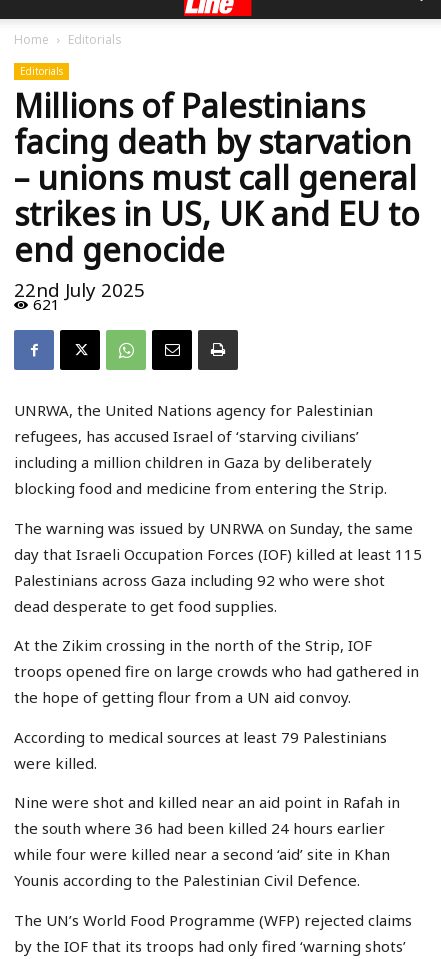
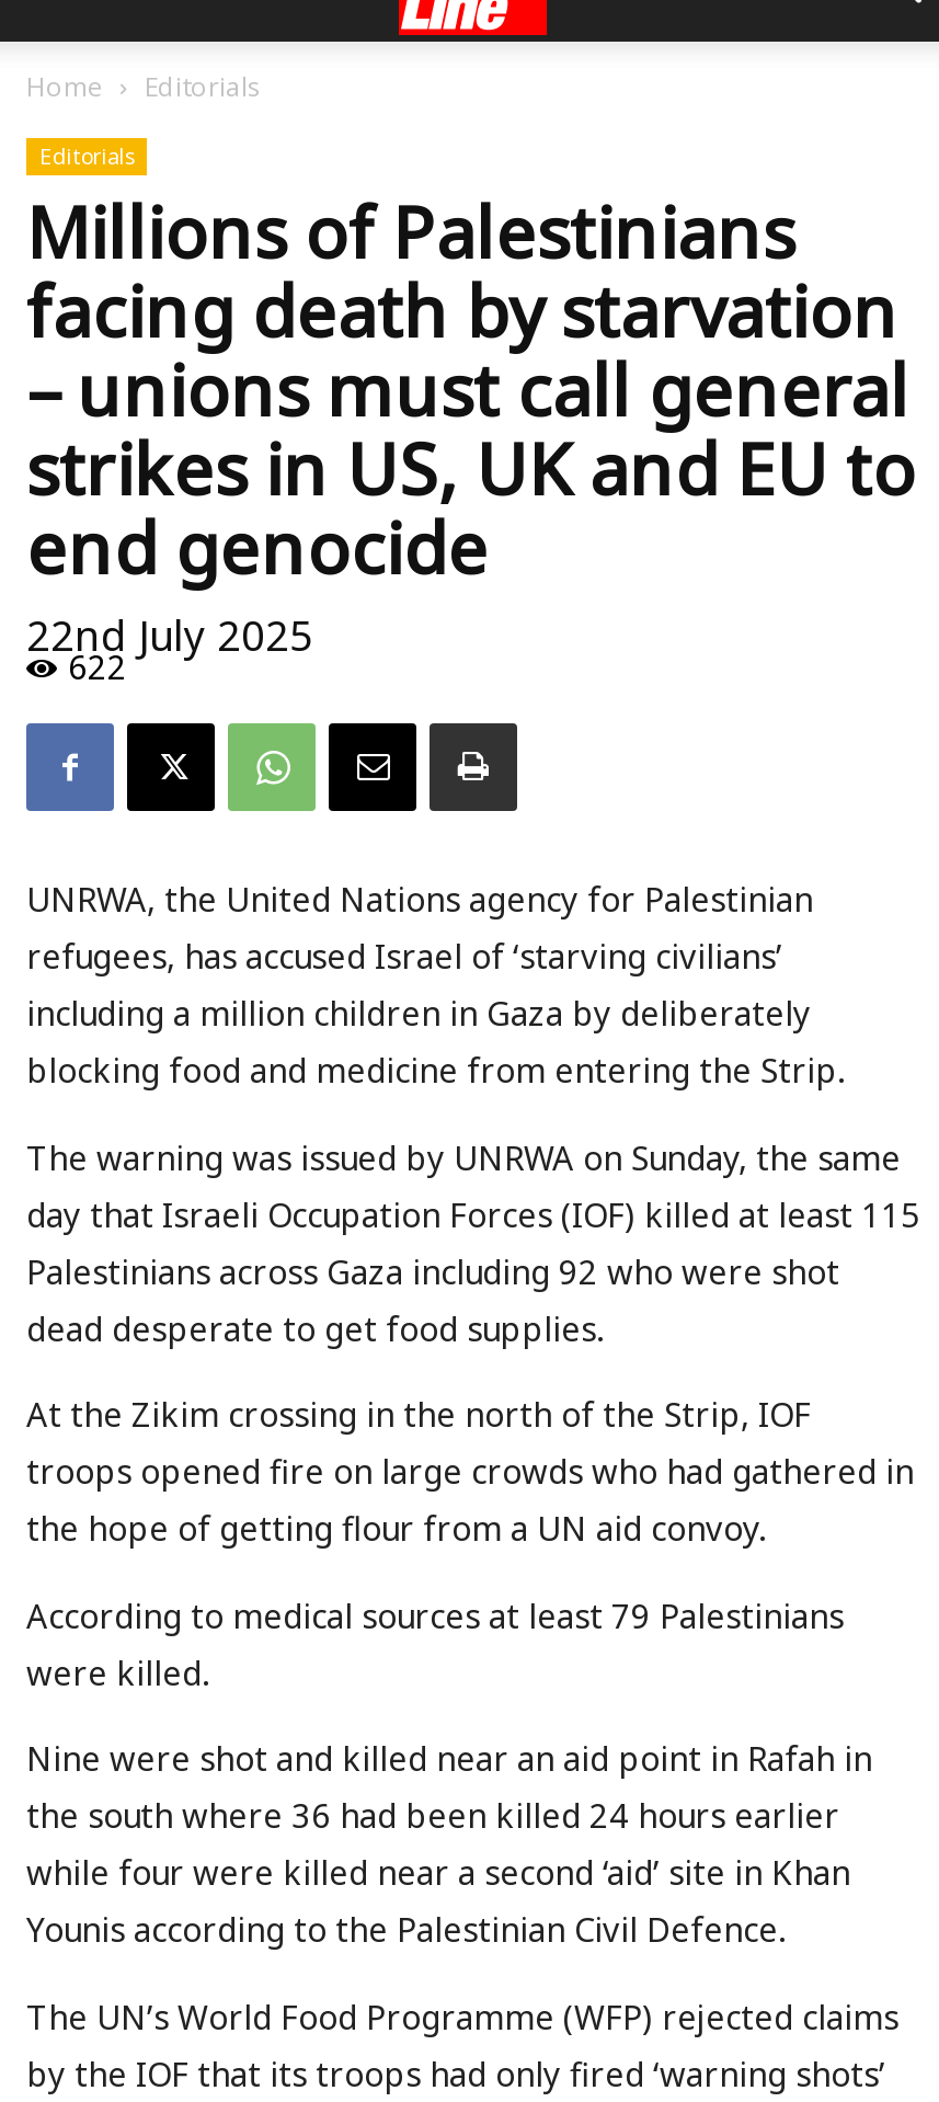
- 621
+ 622
